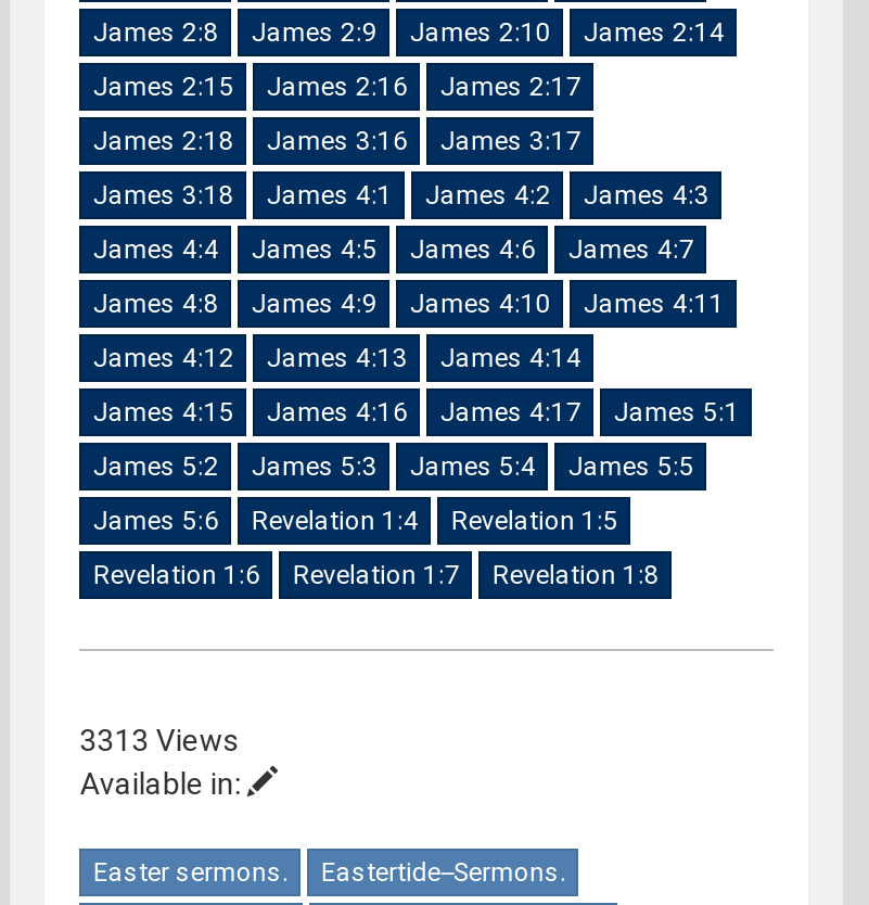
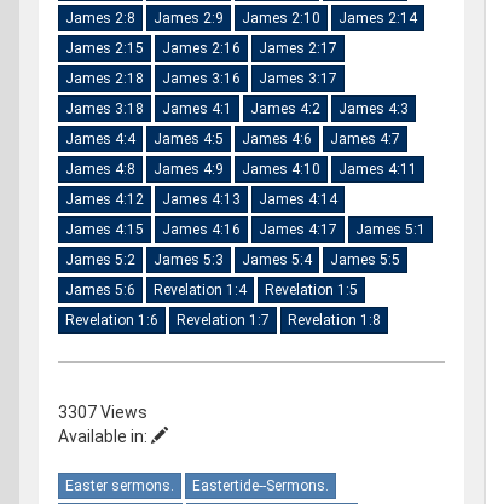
- 3313 Views
+ 3307 Views
